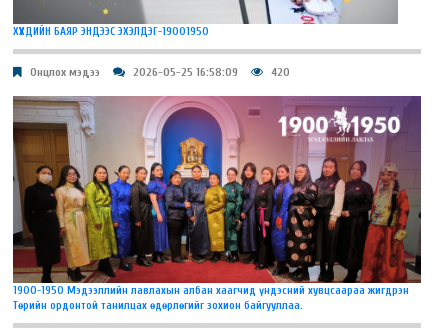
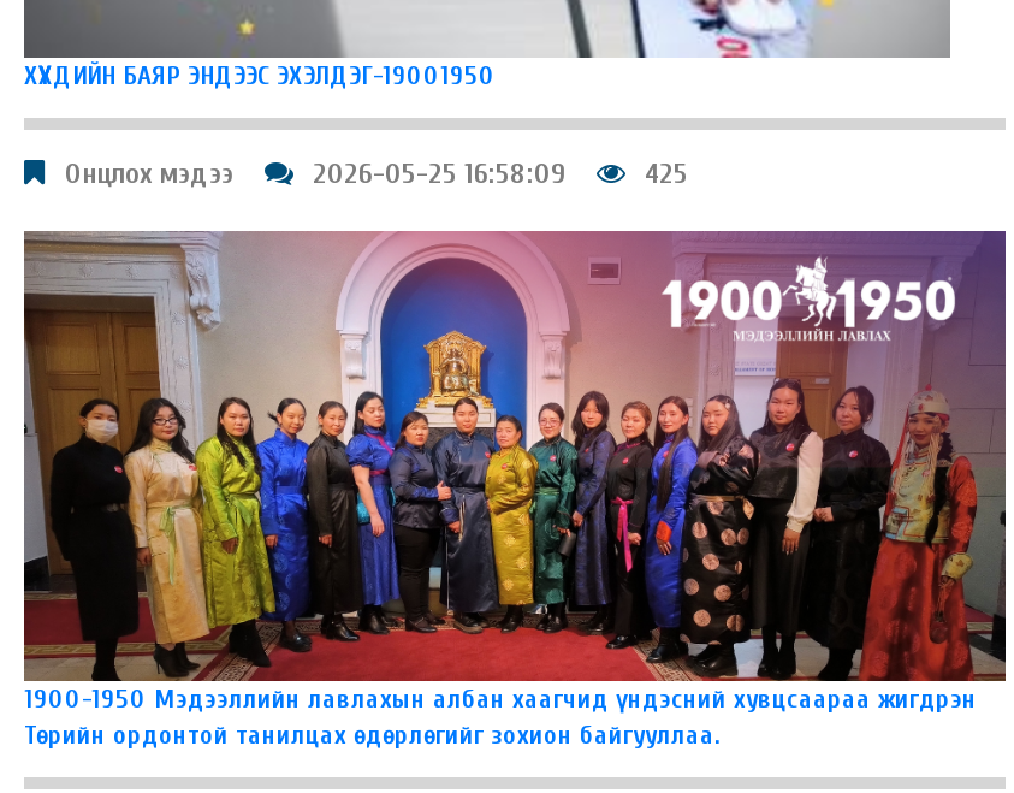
- 420
+ 425
